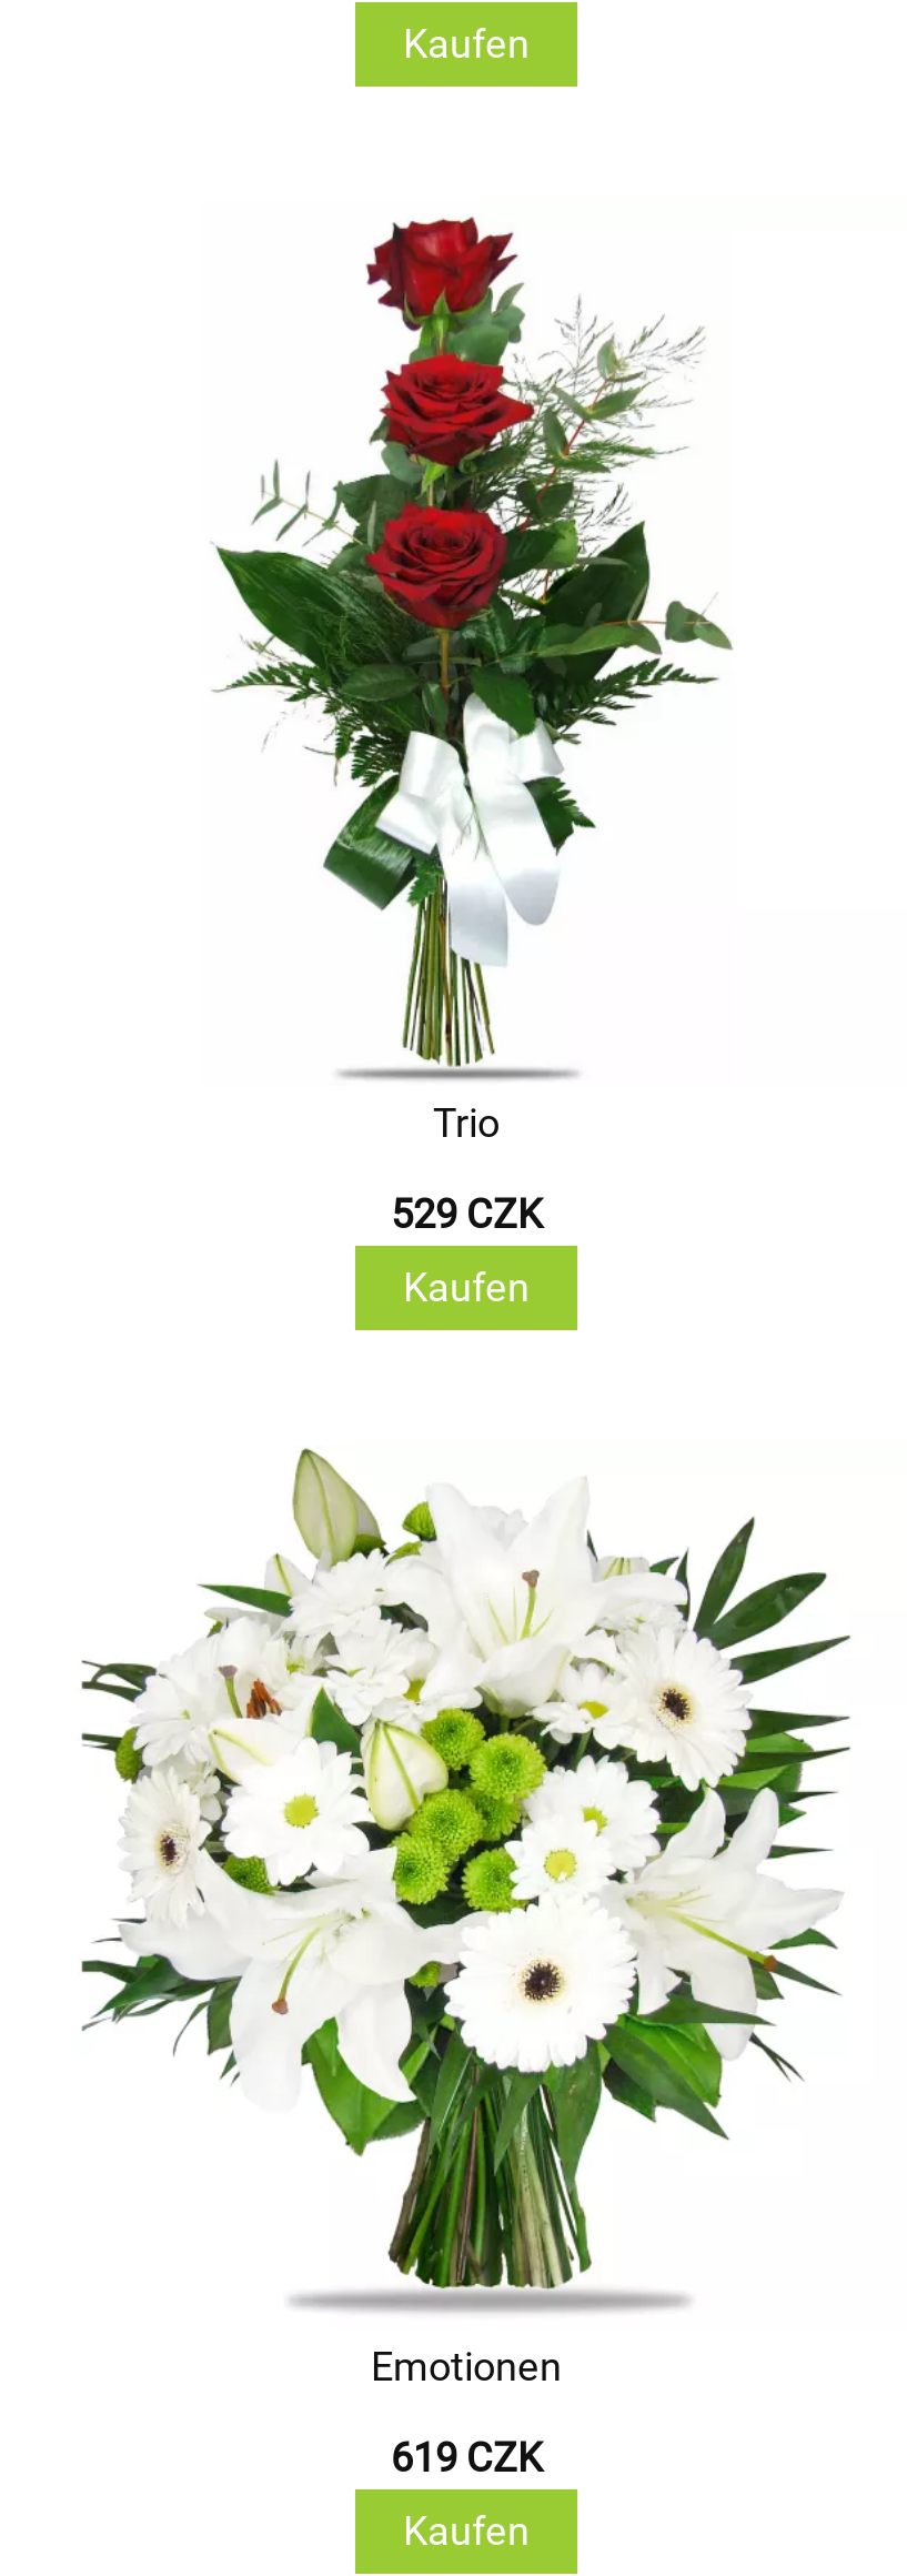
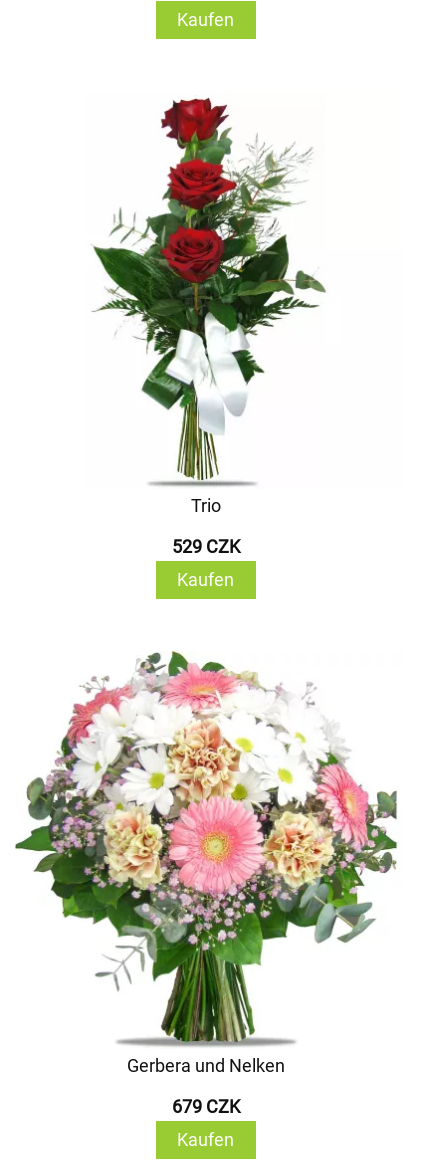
- [image]
- Emotionen
+ [image]
+ Gerbera und Nelken

- 619 CZK
+ 679 CZK
